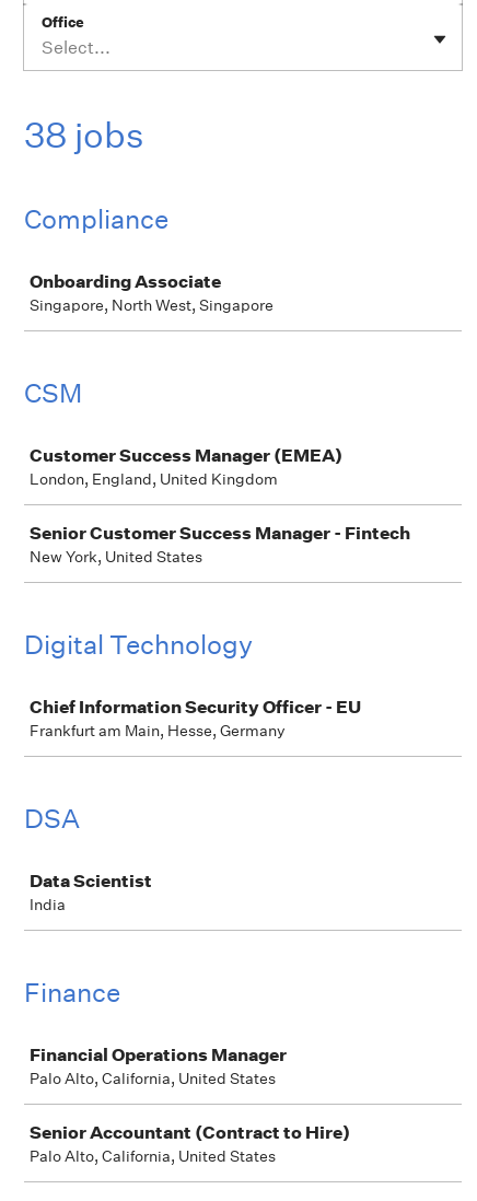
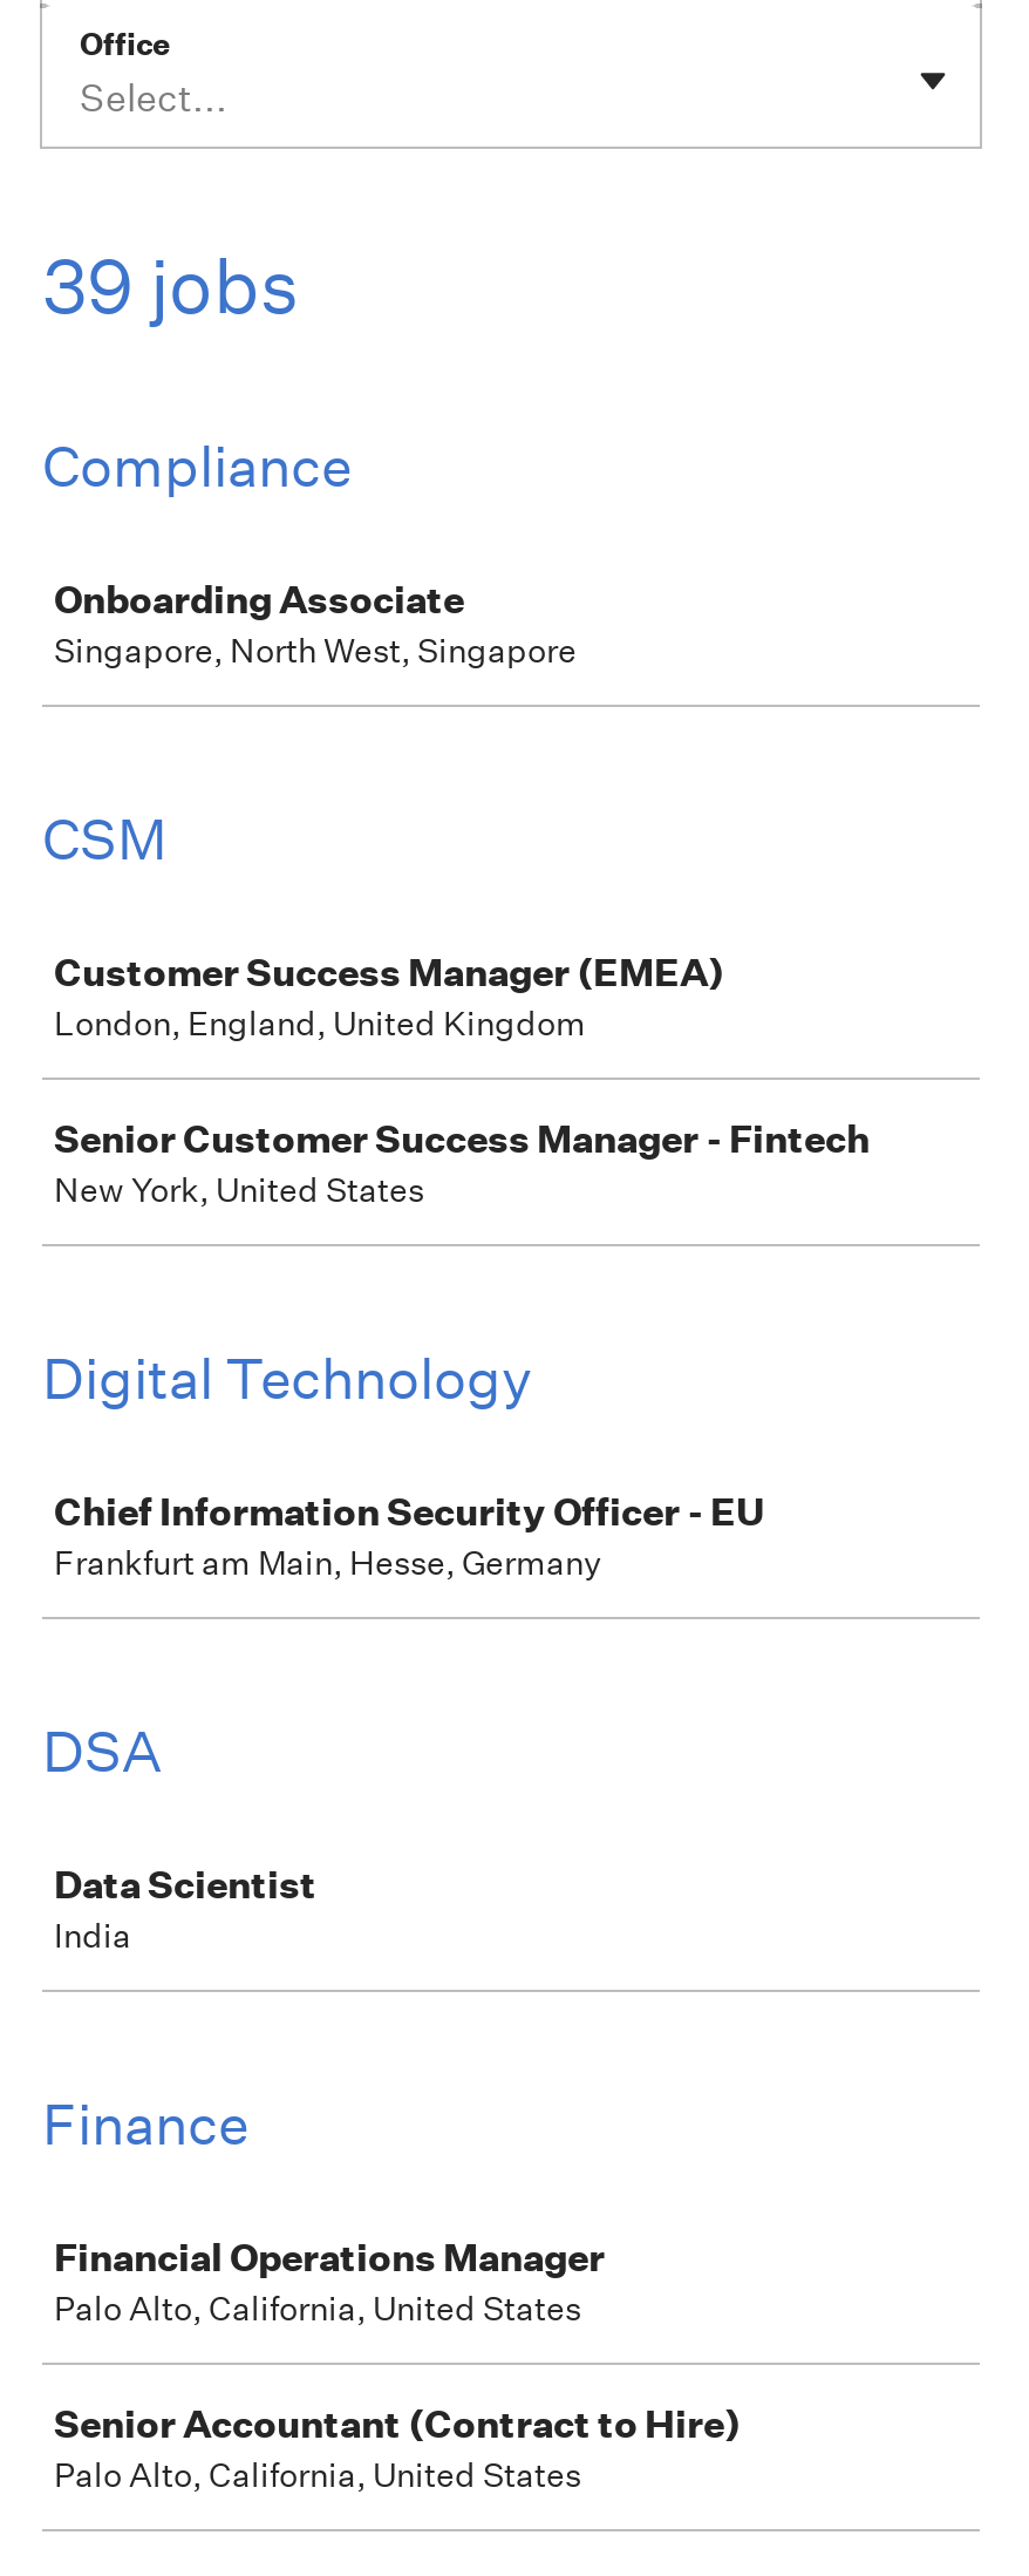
- 38 jobs
+ 39 jobs
